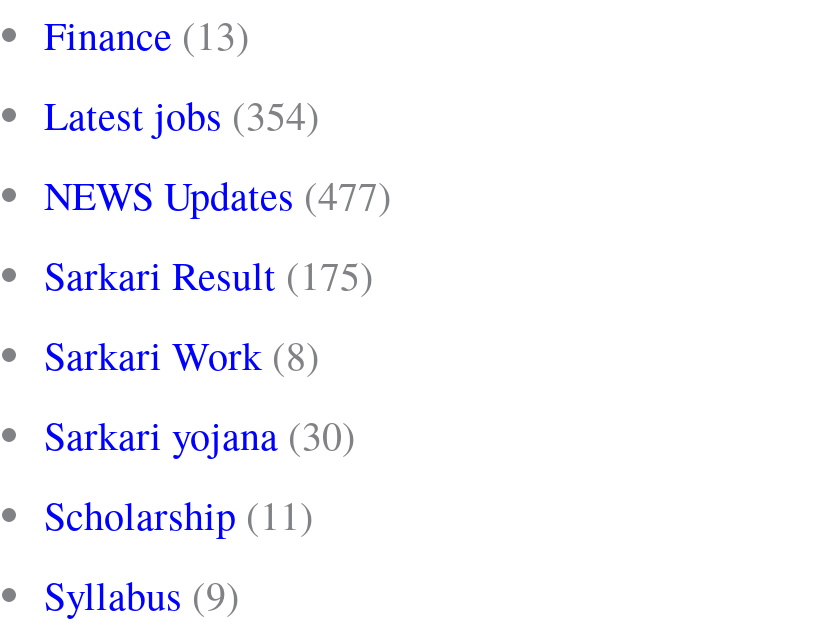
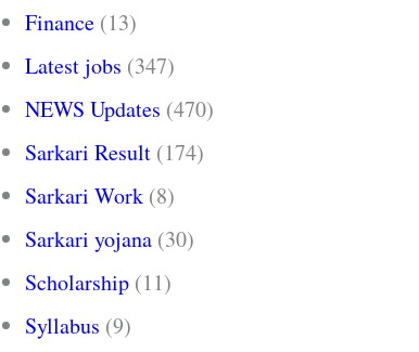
- Latest jobs (354)
+ Latest jobs (347)

- NEWS Updates (477)
+ NEWS Updates (470)

- Sarkari Result (175)
+ Sarkari Result (174)
